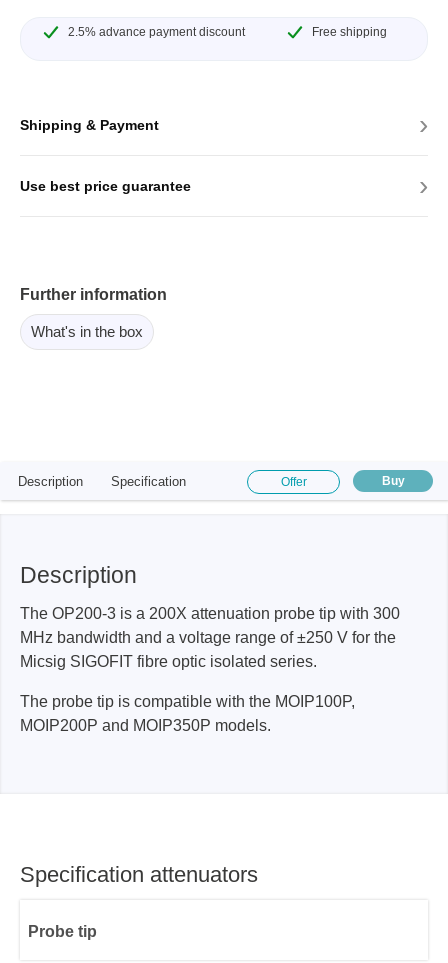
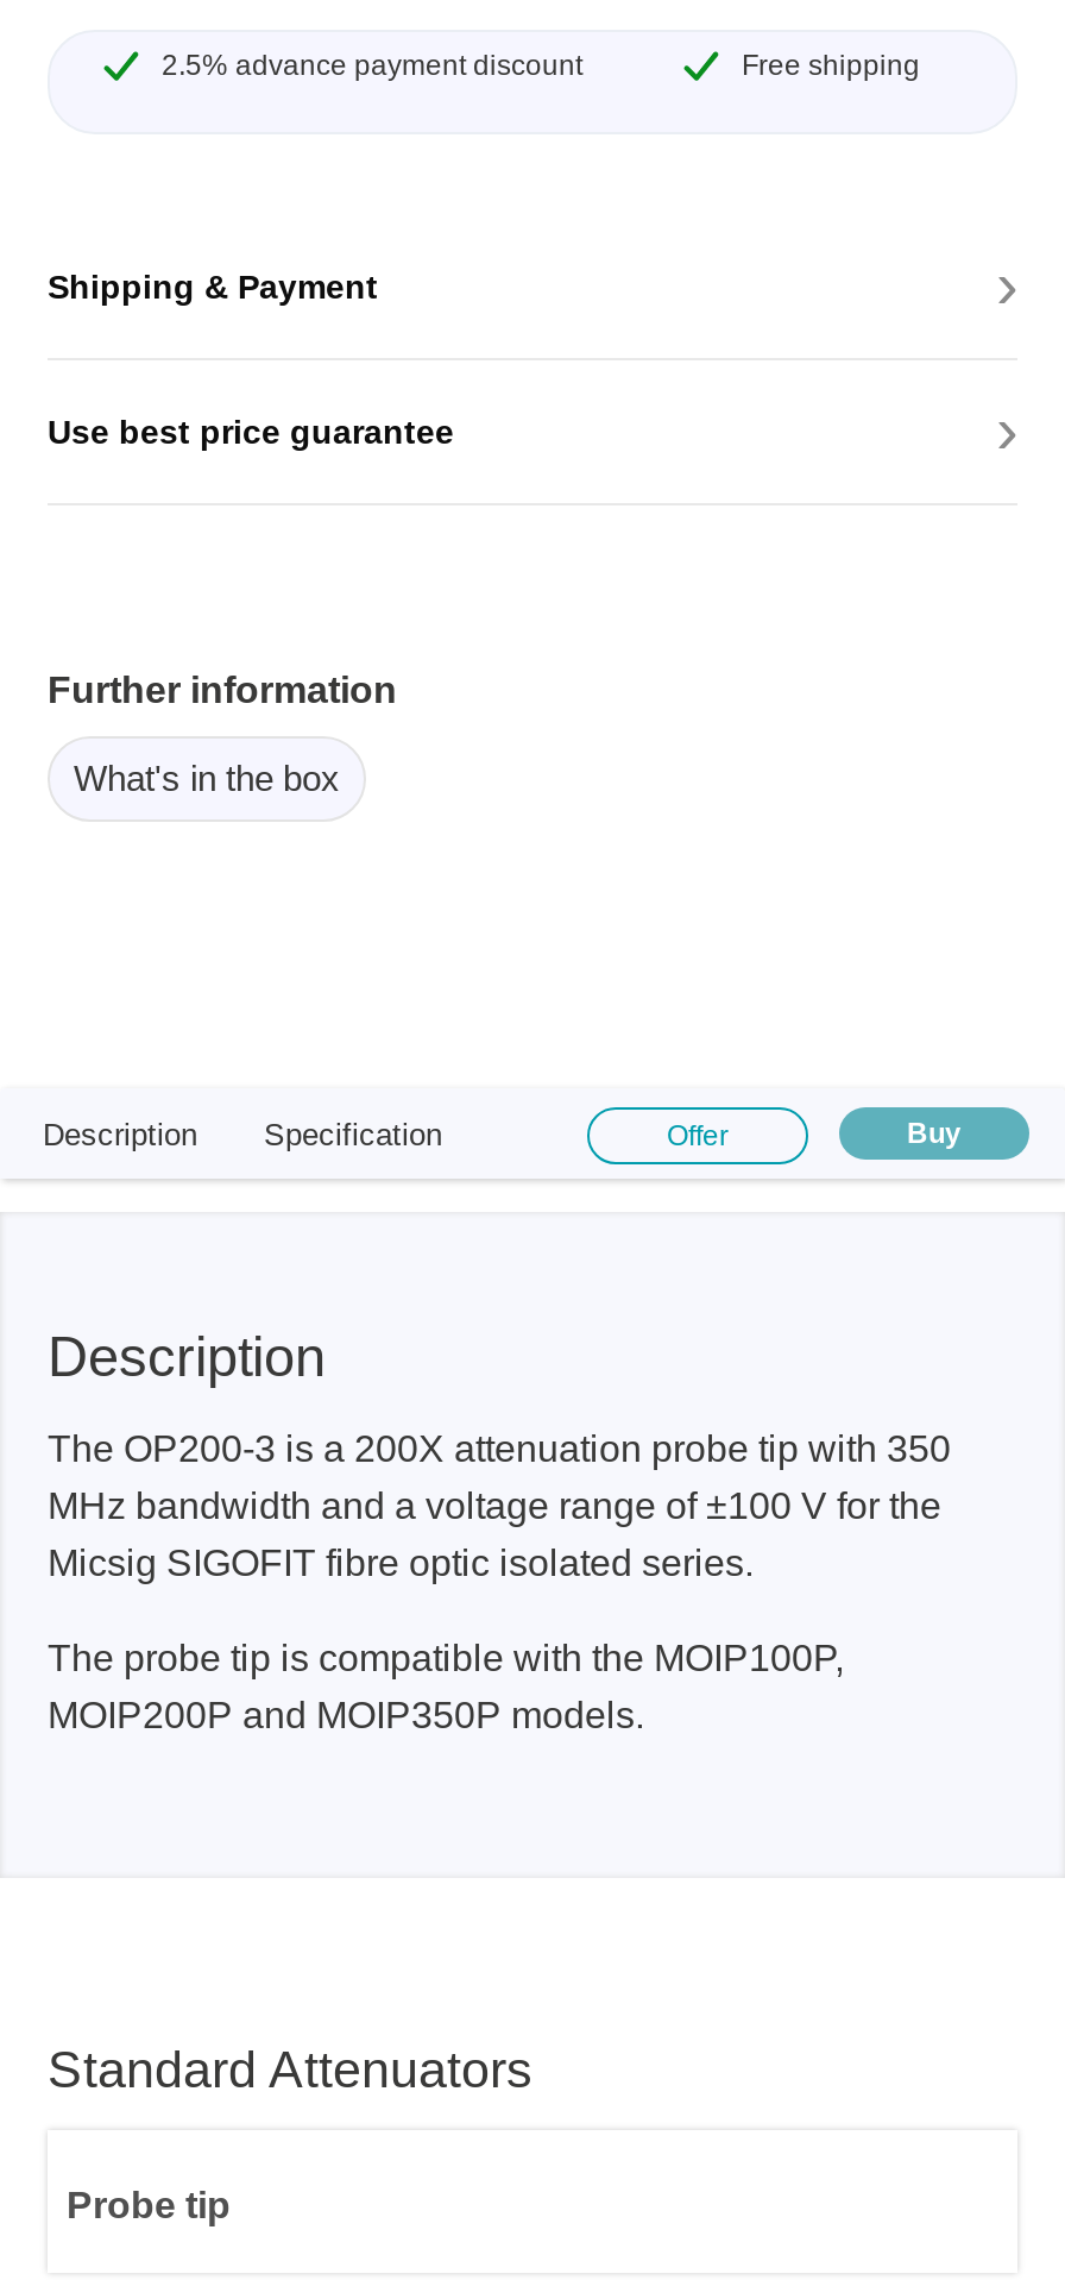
- The OP200-3 is a 200X attenuation probe tip with 300
+ The OP200-3 is a 200X attenuation probe tip with 350

- MHz bandwidth and a voltage range of ±250 V for the
+ MHz bandwidth and a voltage range of ±100 V for the

- Specification attenuators
+ Standard Attenuators
